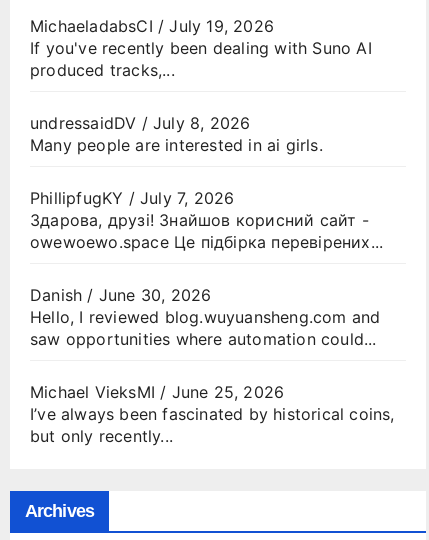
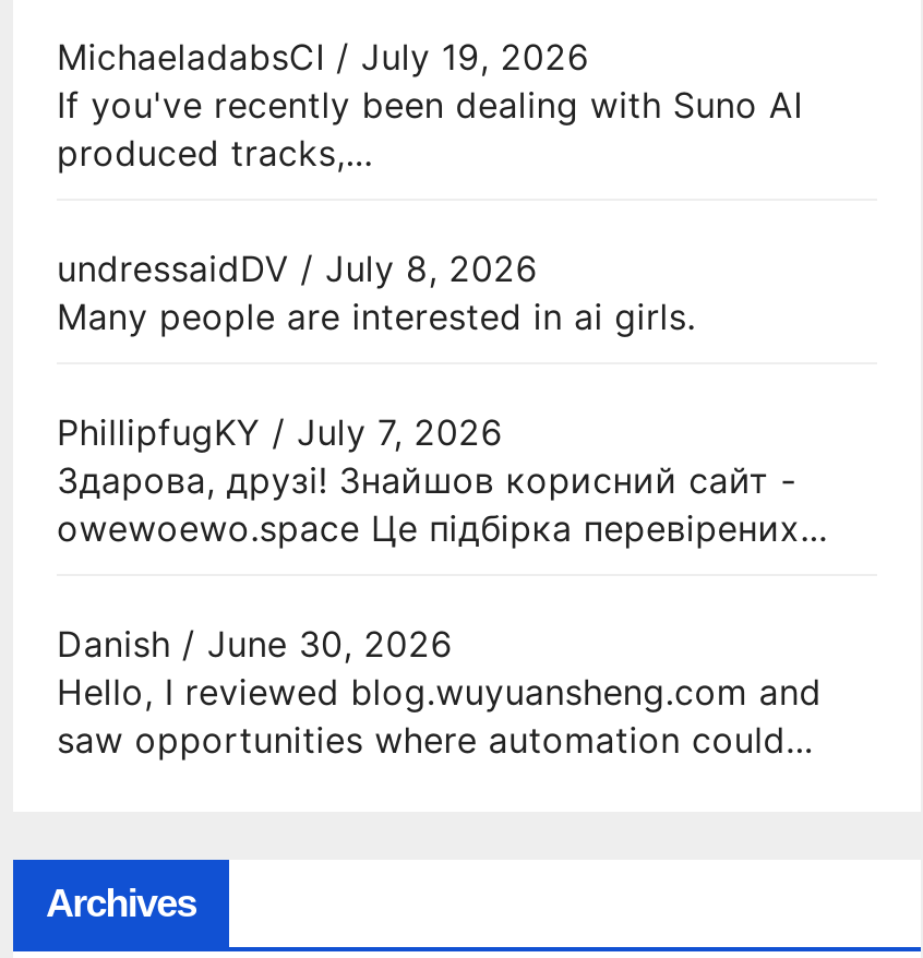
- Michael VieksMI / June 25, 2026
- I’ve always been fascinated by historical coins,
- but only recently...
